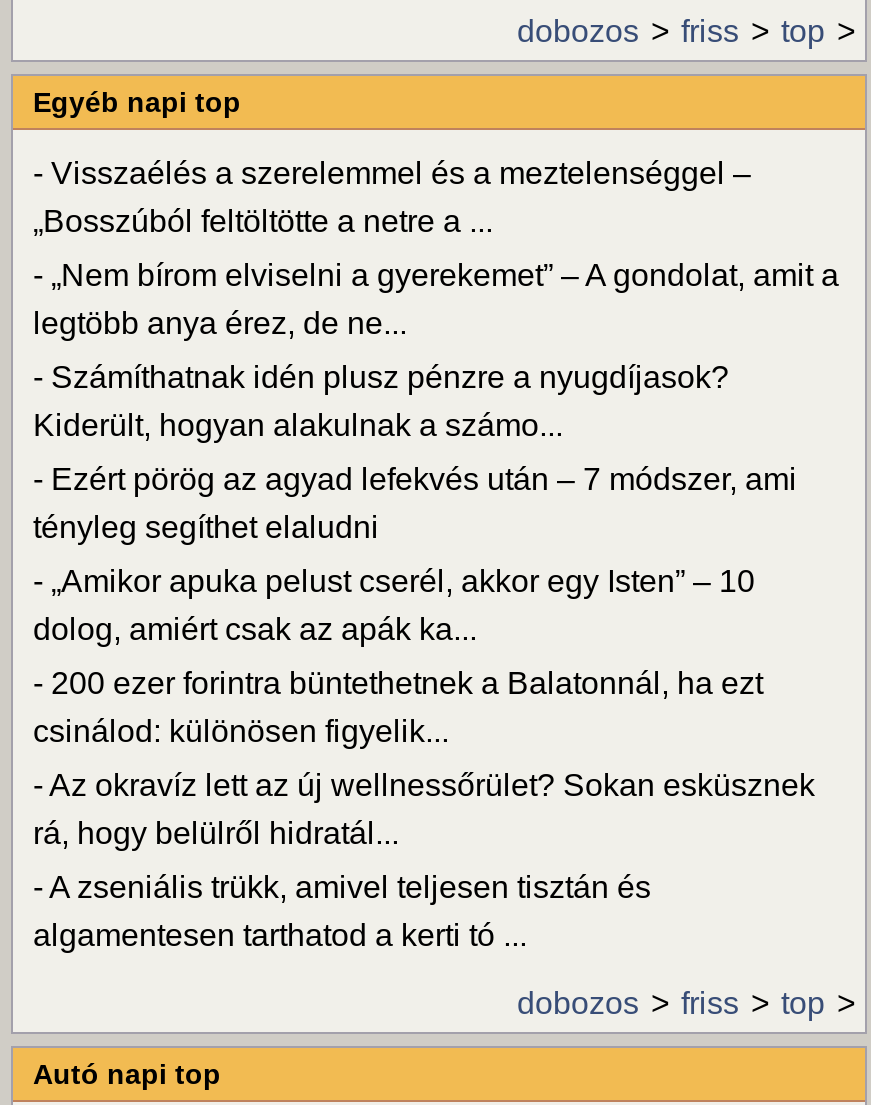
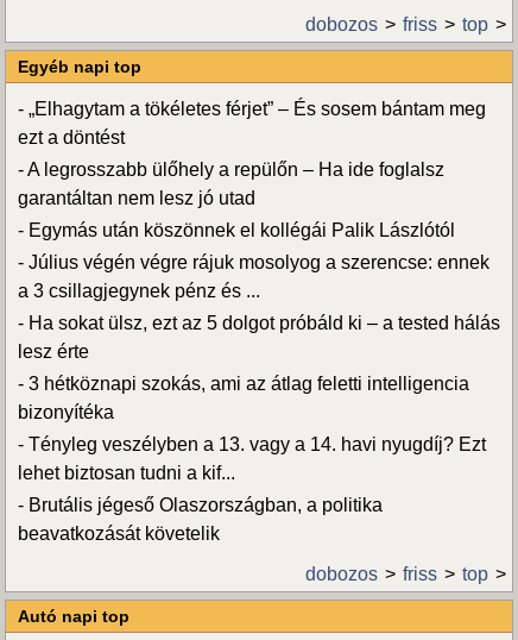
- - Visszaélés a szerelemmel és a meztelenséggel –
- „Bosszúból feltöltötte a netre a ...
+ - „Elhagytam a tökéletes férjet” – És sosem bántam meg
+ ezt a döntést

- - „Nem bírom elviselni a gyerekemet” – A gondolat, amit a
- legtöbb anya érez, de ne...
+ - A legrosszabb ülőhely a repülőn – Ha ide foglalsz
+ garantáltan nem lesz jó utad

- - Számíthatnak idén plusz pénzre a nyugdíjasok?
- Kiderült, hogyan alakulnak a számo...
+ - Egymás után köszönnek el kollégái Palik Lászlótól

- - Ezért pörög az agyad lefekvés után – 7 módszer, ami
- tényleg segíthet elaludni
+ - Július végén végre rájuk mosolyog a szerencse: ennek
+ a 3 csillagjegynek pénz és ...

- - „Amikor apuka pelust cserél, akkor egy Isten” – 10
- dolog, amiért csak az apák ka...
+ - Ha sokat ülsz, ezt az 5 dolgot próbáld ki – a tested hálás
+ lesz érte

- - 200 ezer forintra büntethetnek a Balatonnál, ha ezt
- csinálod: különösen figyelik...
+ - 3 hétköznapi szokás, ami az átlag feletti intelligencia
+ bizonyítéka

- - Az okravíz lett az új wellnessőrület? Sokan esküsznek
- rá, hogy belülről hidratál...
+ - Tényleg veszélyben a 13. vagy a 14. havi nyugdíj? Ezt
+ lehet biztosan tudni a kif...

- - A zseniális trükk, amivel teljesen tisztán és
- algamentesen tarthatod a kerti tó ...
+ - Brutális jégeső Olaszországban, a politika
+ beavatkozását követelik
